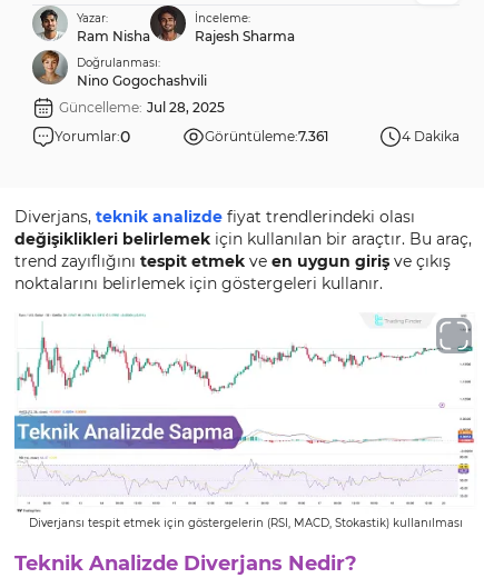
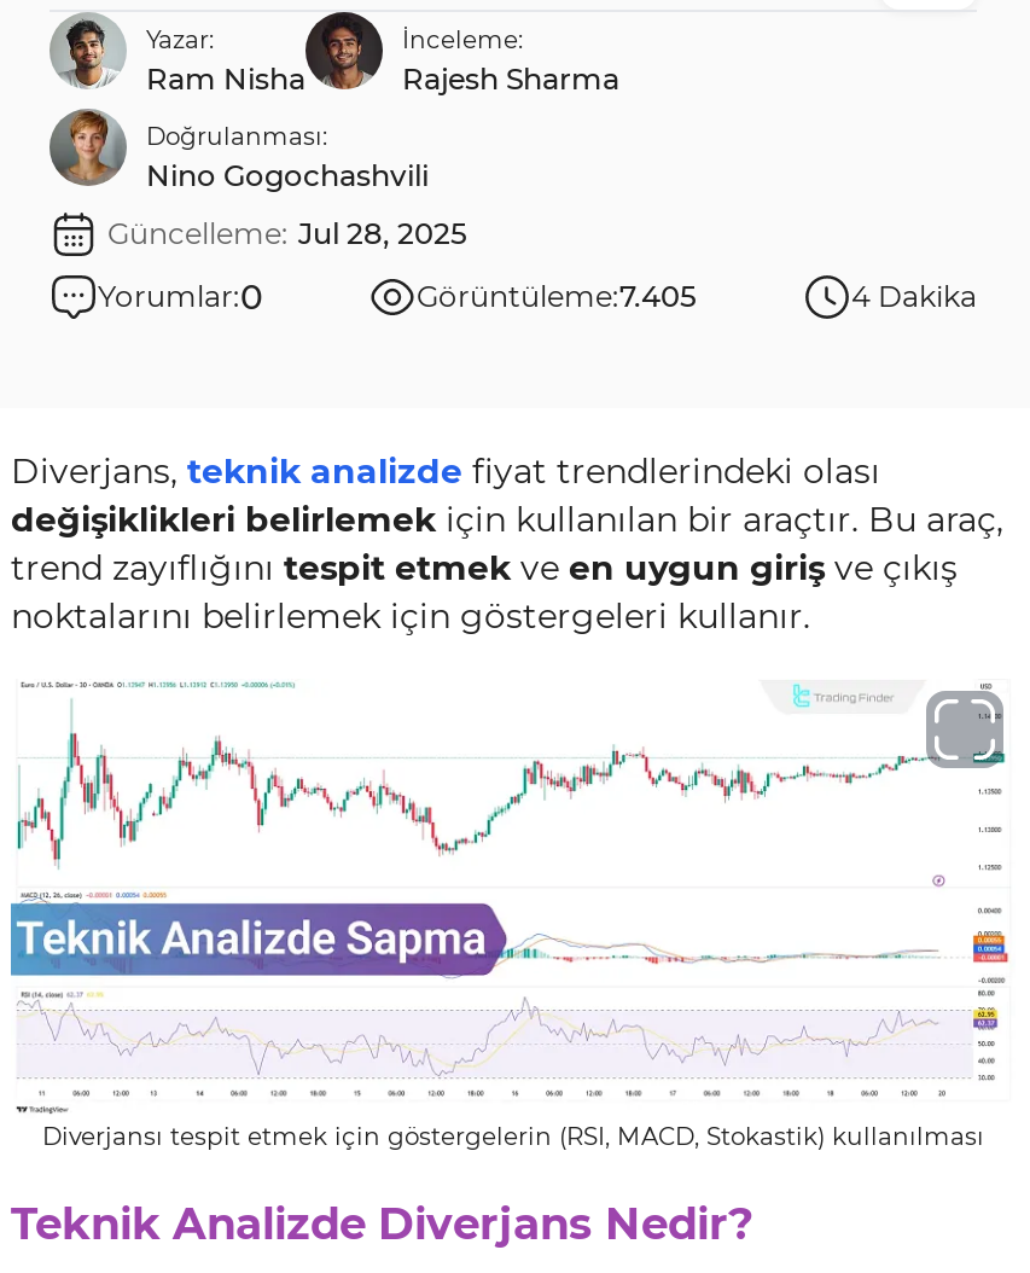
- Görüntüleme:7.361
+ Görüntüleme:7.405
